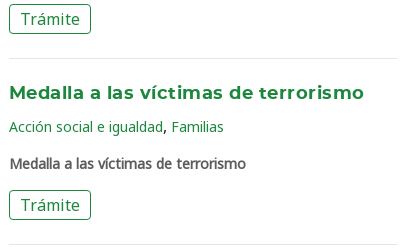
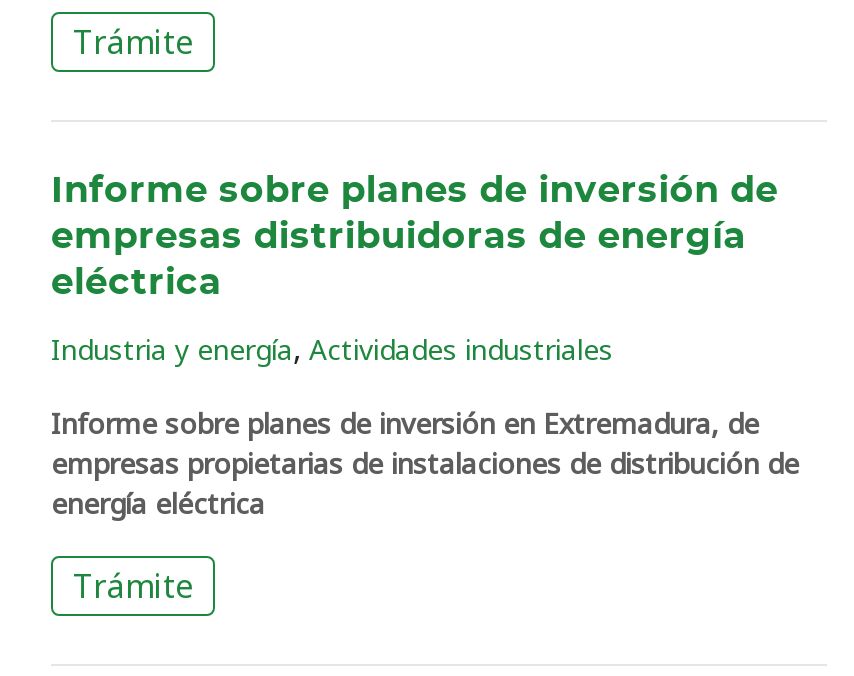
- Medalla a las víctimas de terrorismo
+ Informe sobre planes de inversión de
+ empresas distribuidoras de energía
+ eléctrica

- Acción social e igualdad, Familias
+ Industria y energía, Actividades industriales

- Medalla a las víctimas de terrorismo
+ Informe sobre planes de inversión en Extremadura, de
+ empresas propietarias de instalaciones de distribución de
+ energía eléctrica
